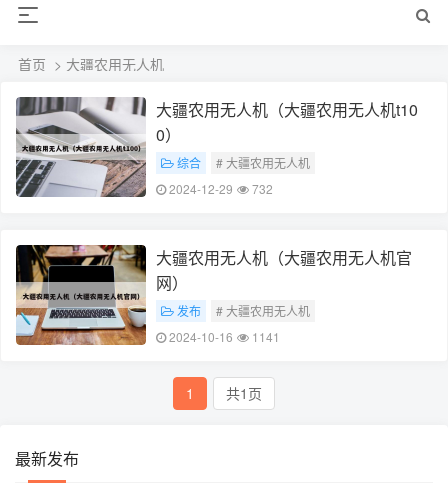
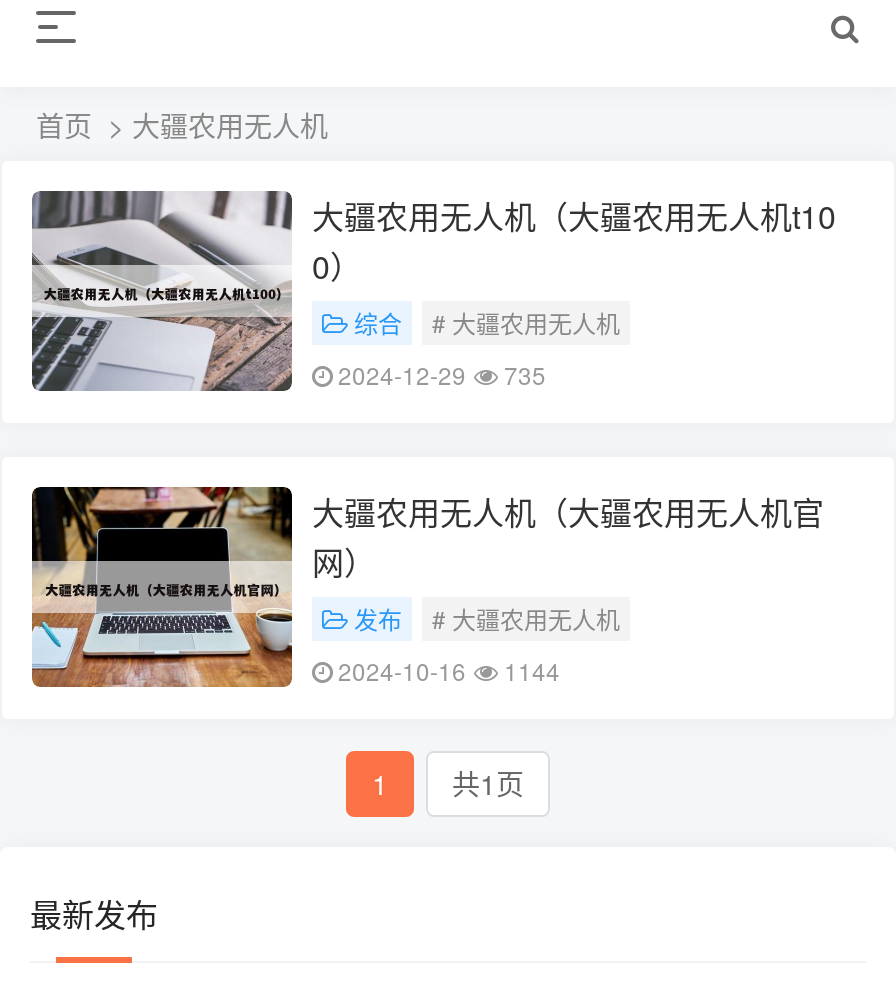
- 2024-12-29 732
+ 2024-12-29 735

- 2024-10-16 1141
+ 2024-10-16 1144
